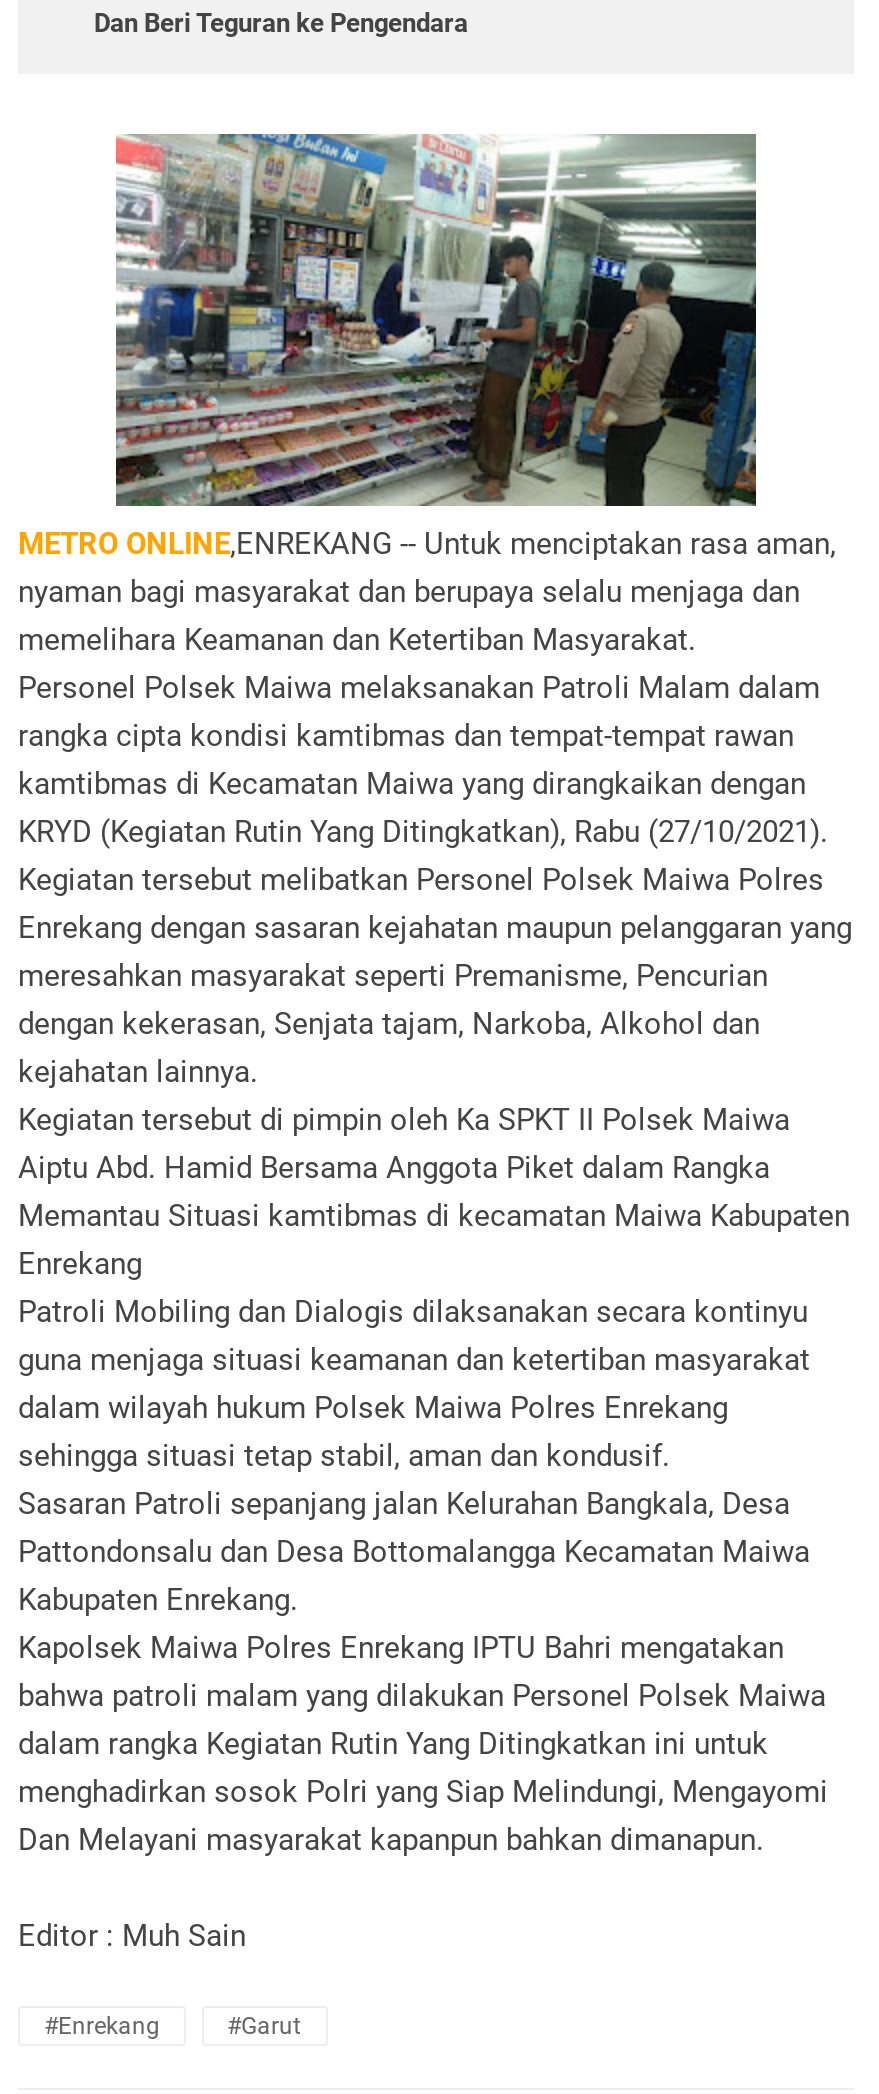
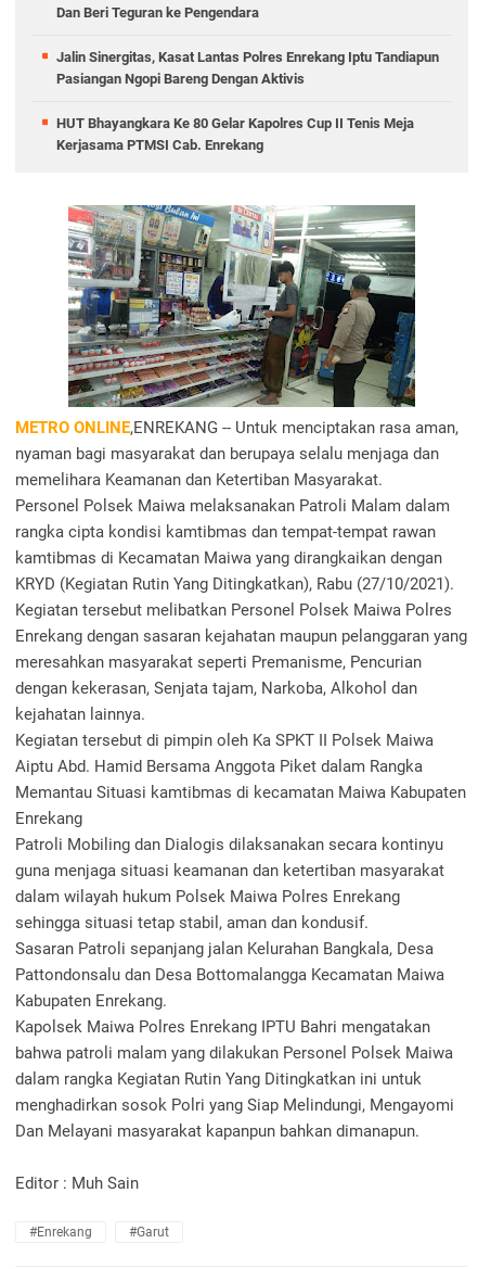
+ Jalin Sinergitas, Kasat Lantas Polres Enrekang Iptu Tandiapun
+ Pasiangan Ngopi Bareng Dengan Aktivis
+ HUT Bhayangkara Ke 80 Gelar Kapolres Cup II Tenis Meja
+ Kerjasama PTMSI Cab. Enrekang
